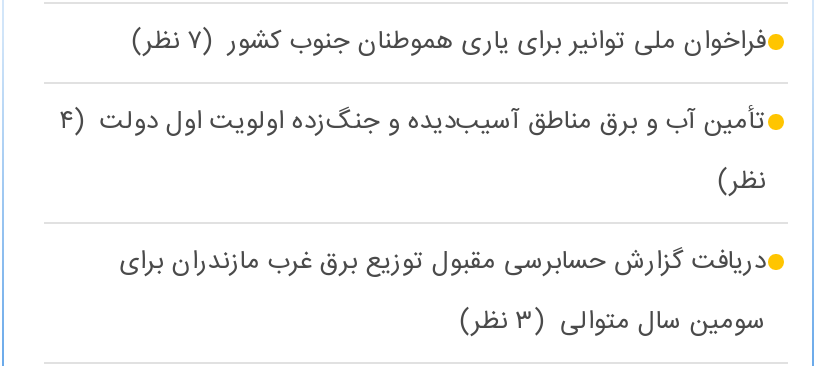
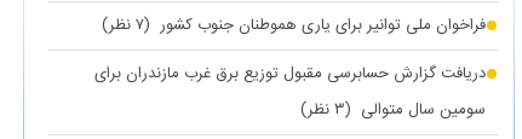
- تأمین آب و برق مناطق آسیب‌دیده و جنگ‌زده اولویت اول دولت (۴
- نظر)
